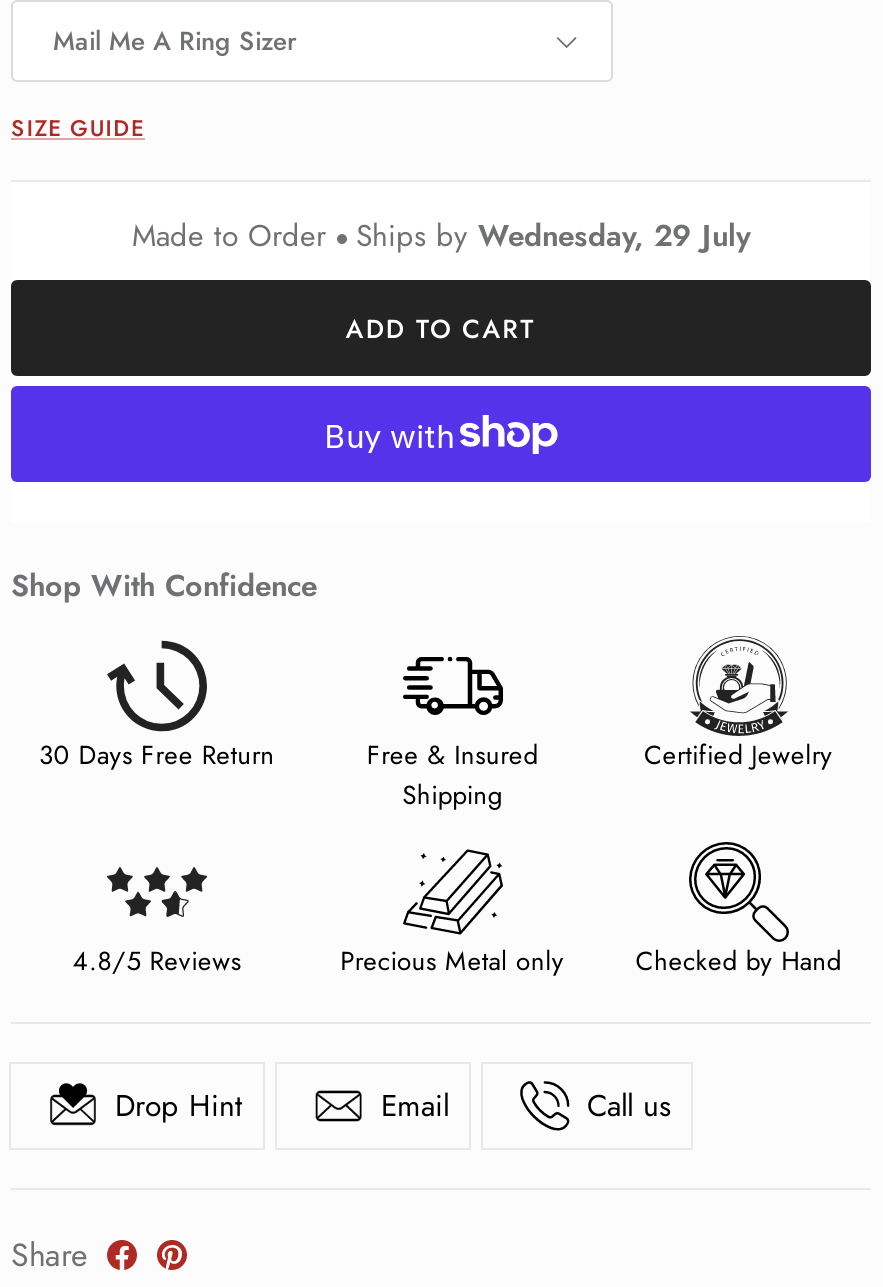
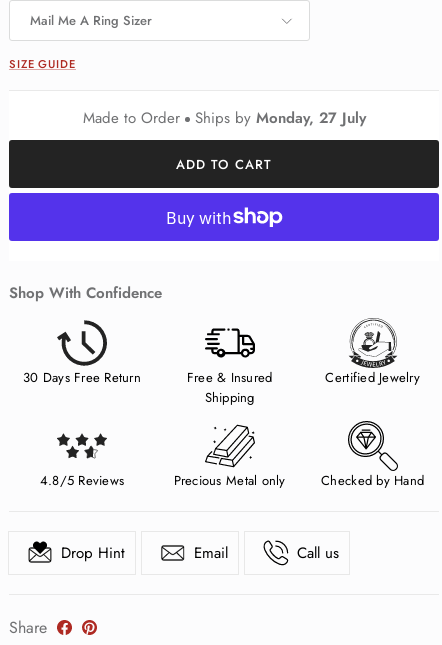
- Made to Order Ships by Wednesday, 29 July
+ Made to Order Ships by Monday, 27 July
